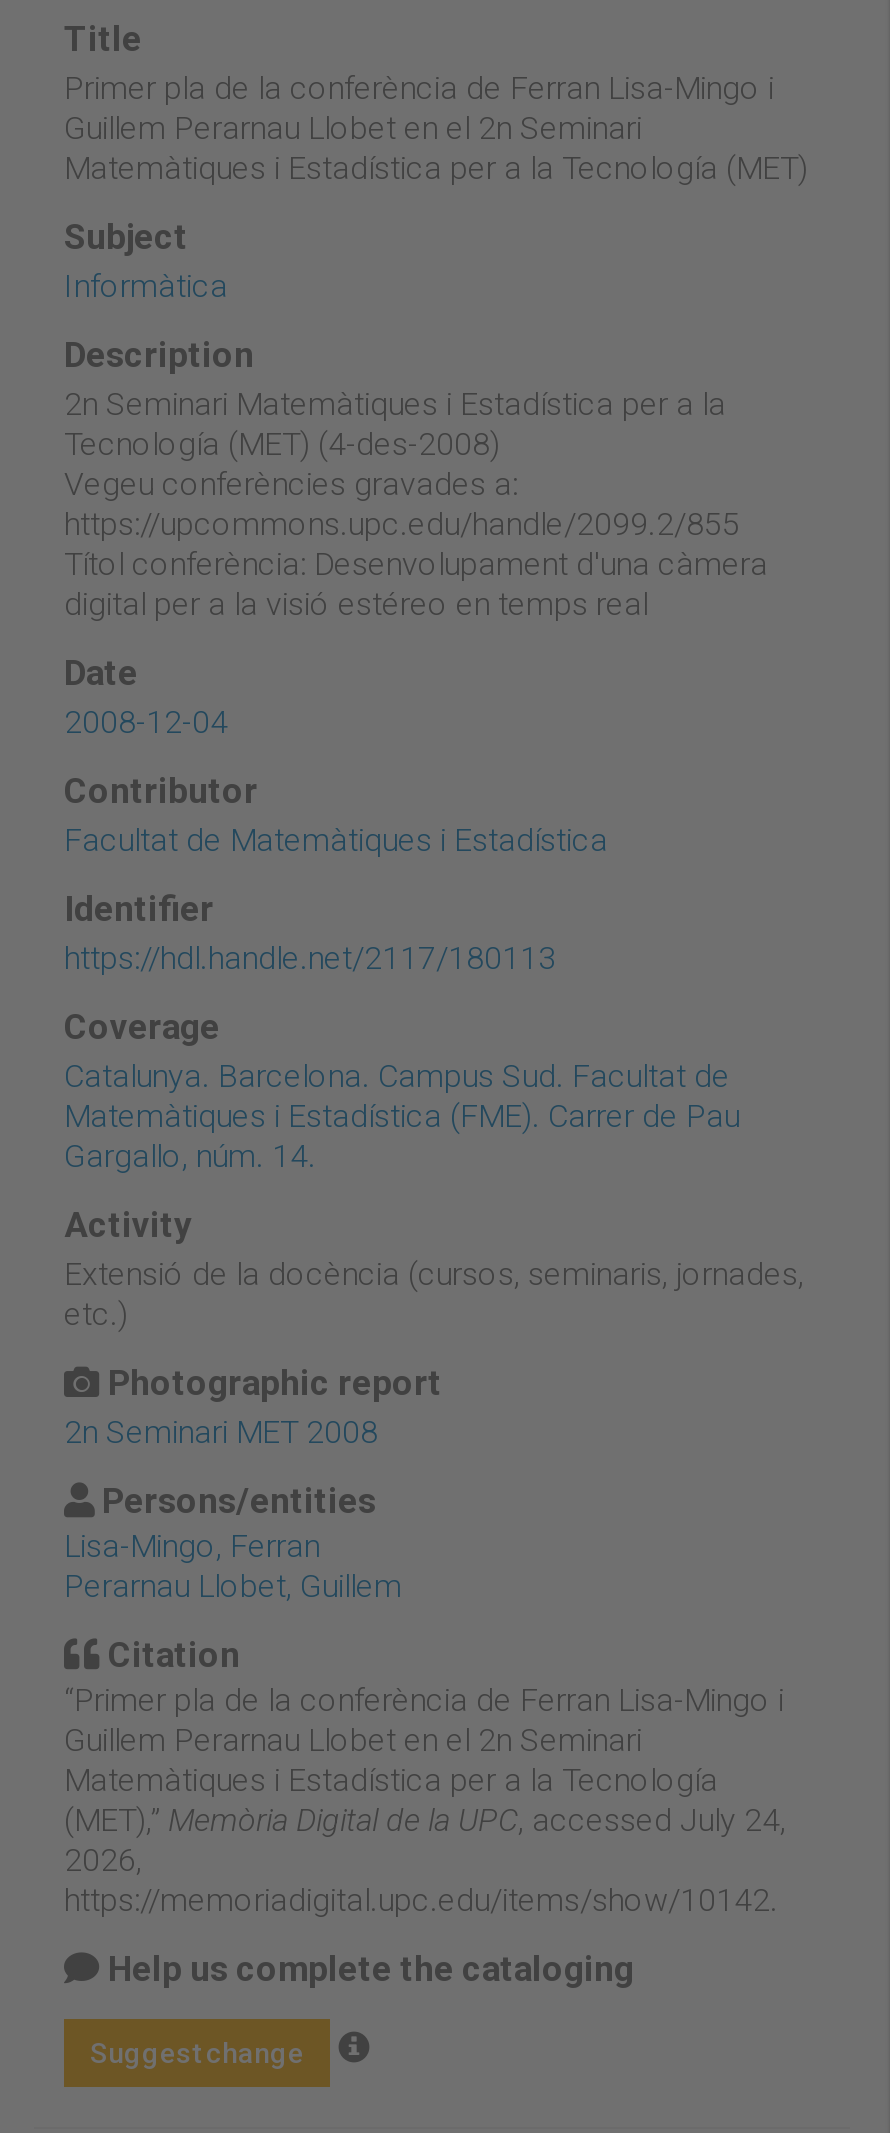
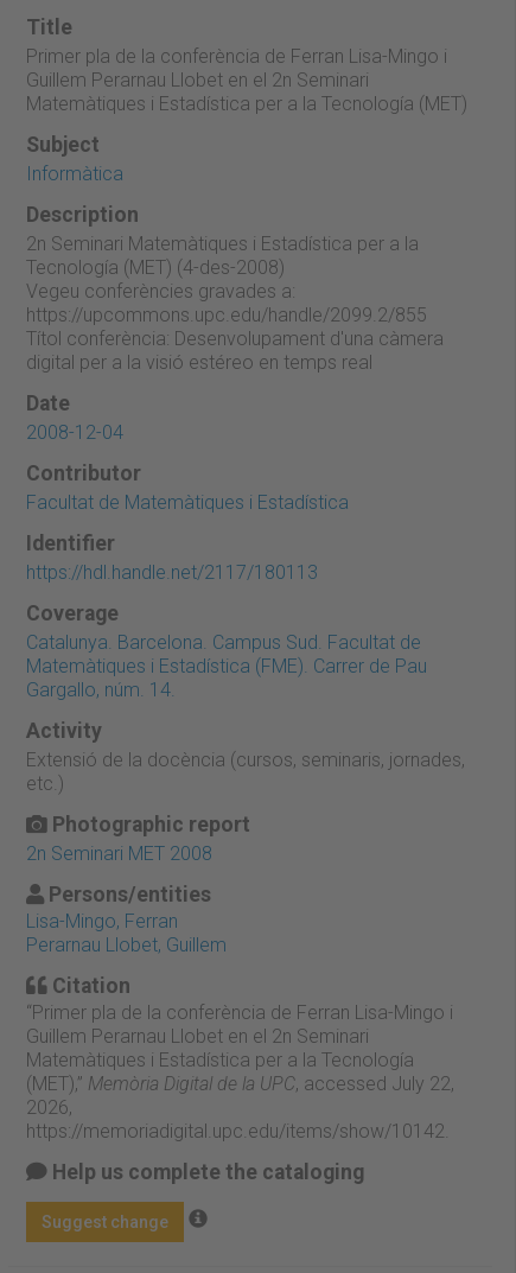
- (MET),” Memòria Digital de la UPC, accessed July 24,
+ (MET),” Memòria Digital de la UPC, accessed July 22,
